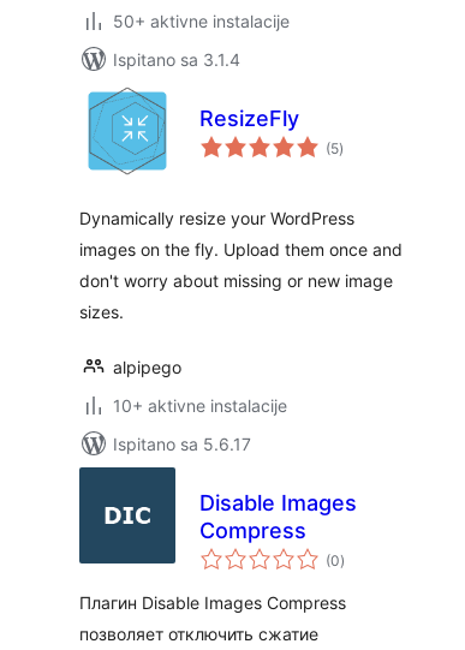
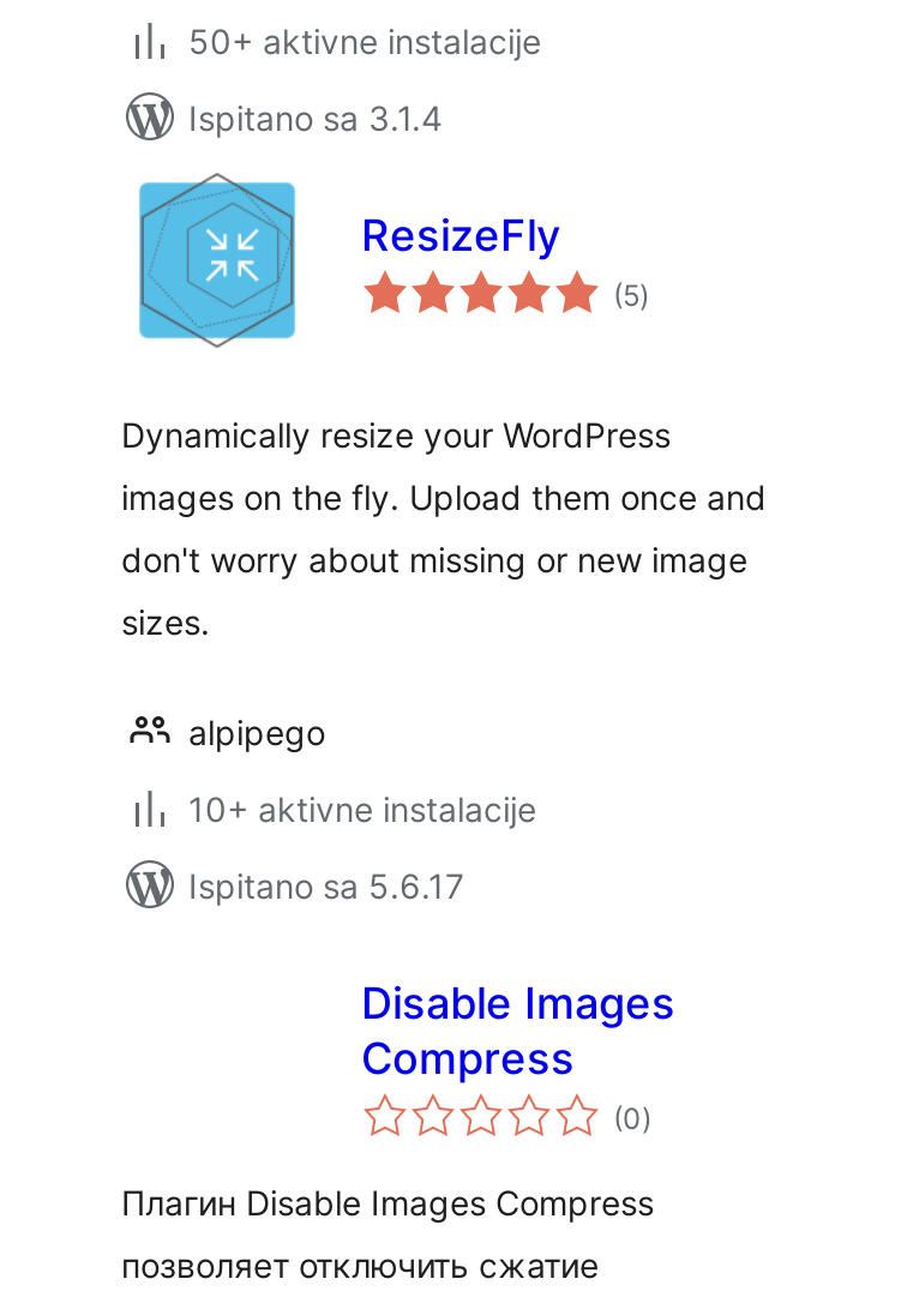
- [image]
